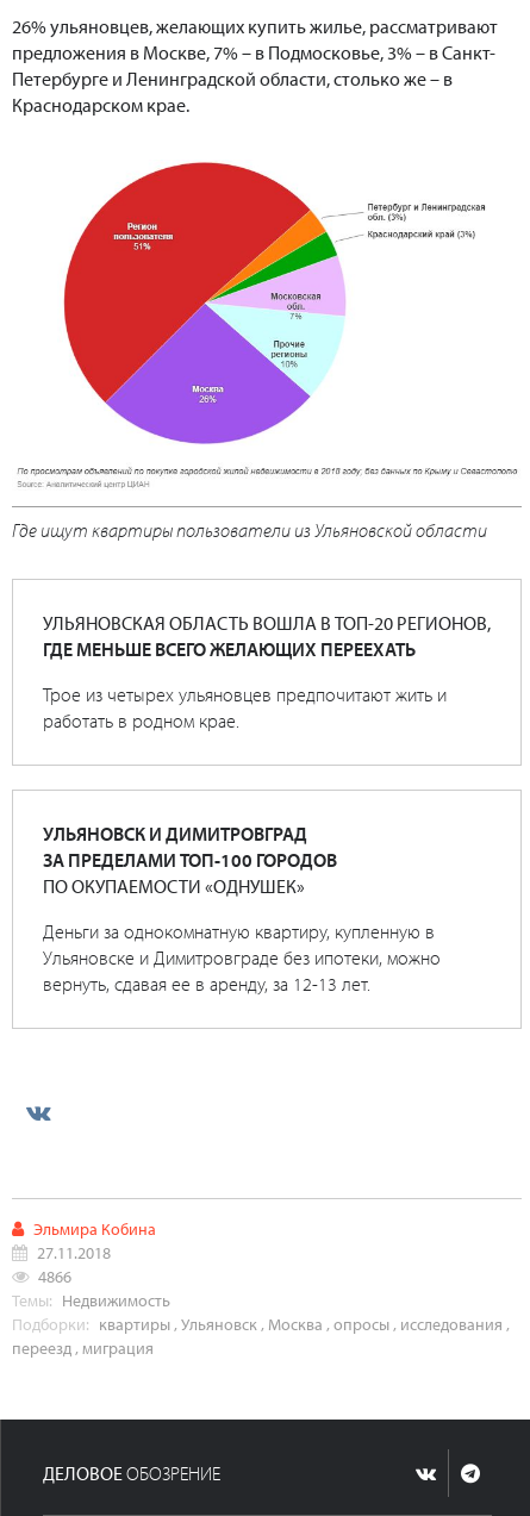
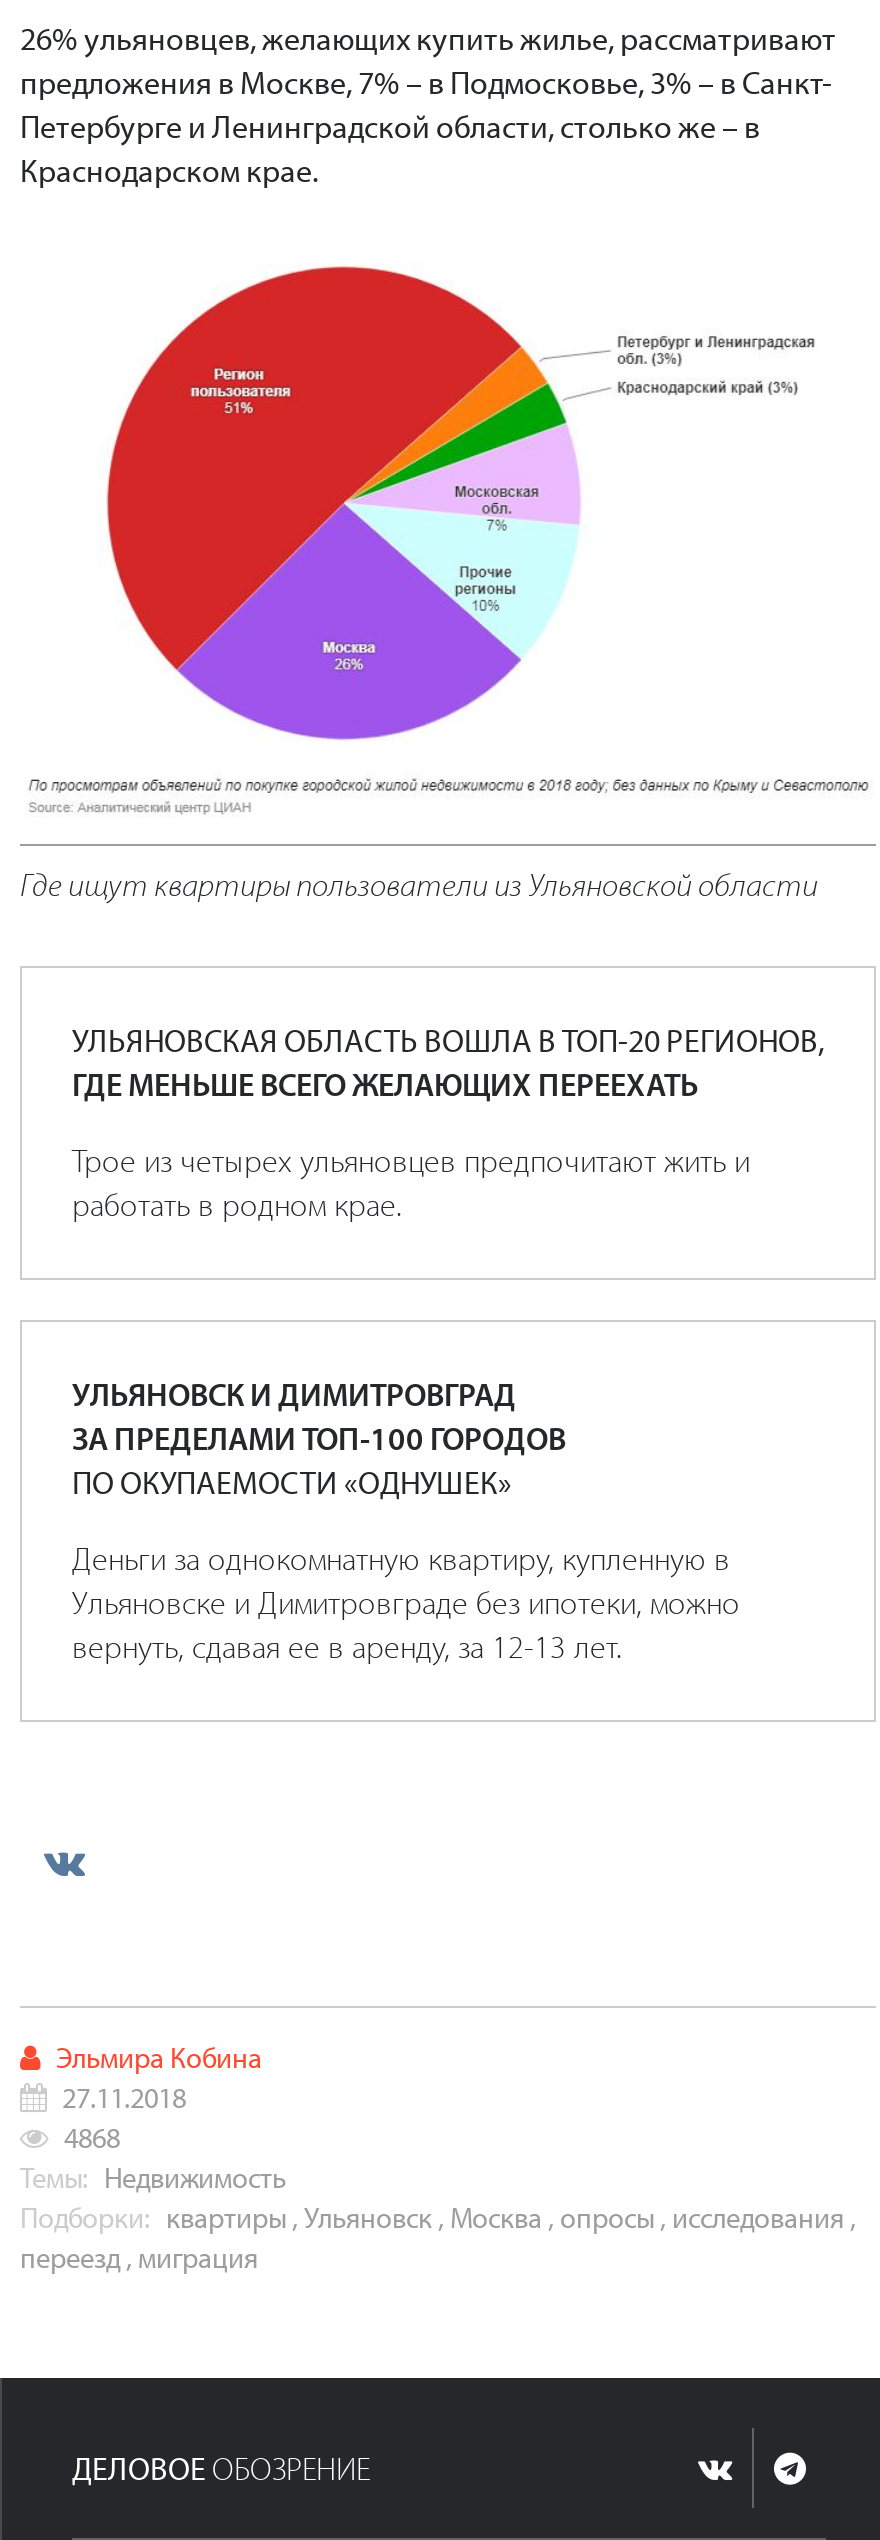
- 4866
+ 4868
